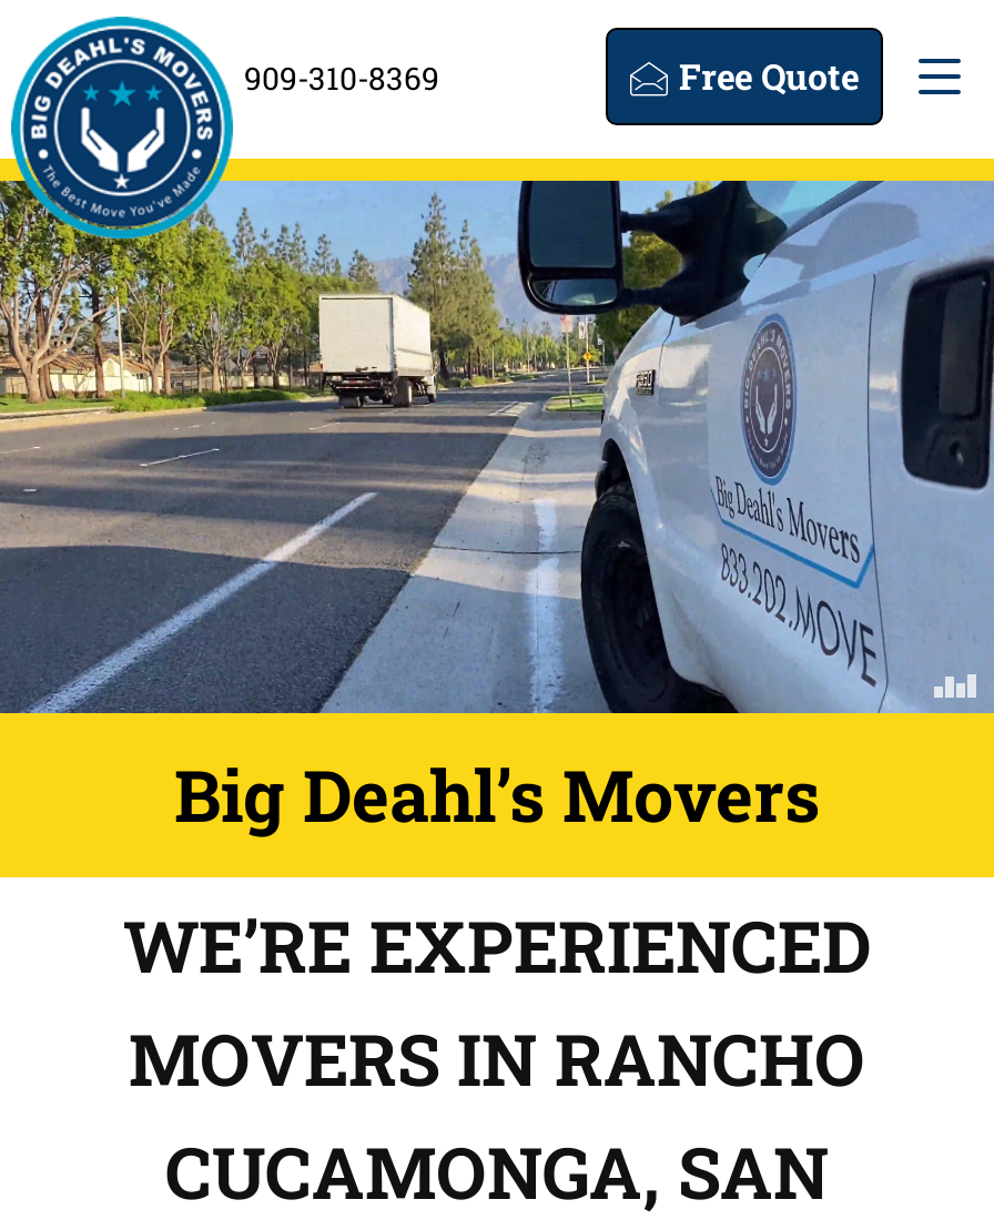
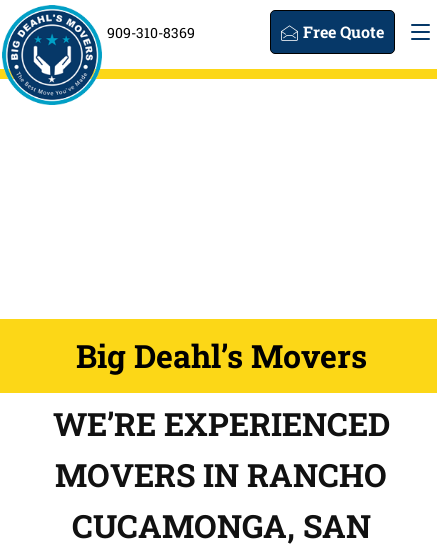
- [image]
